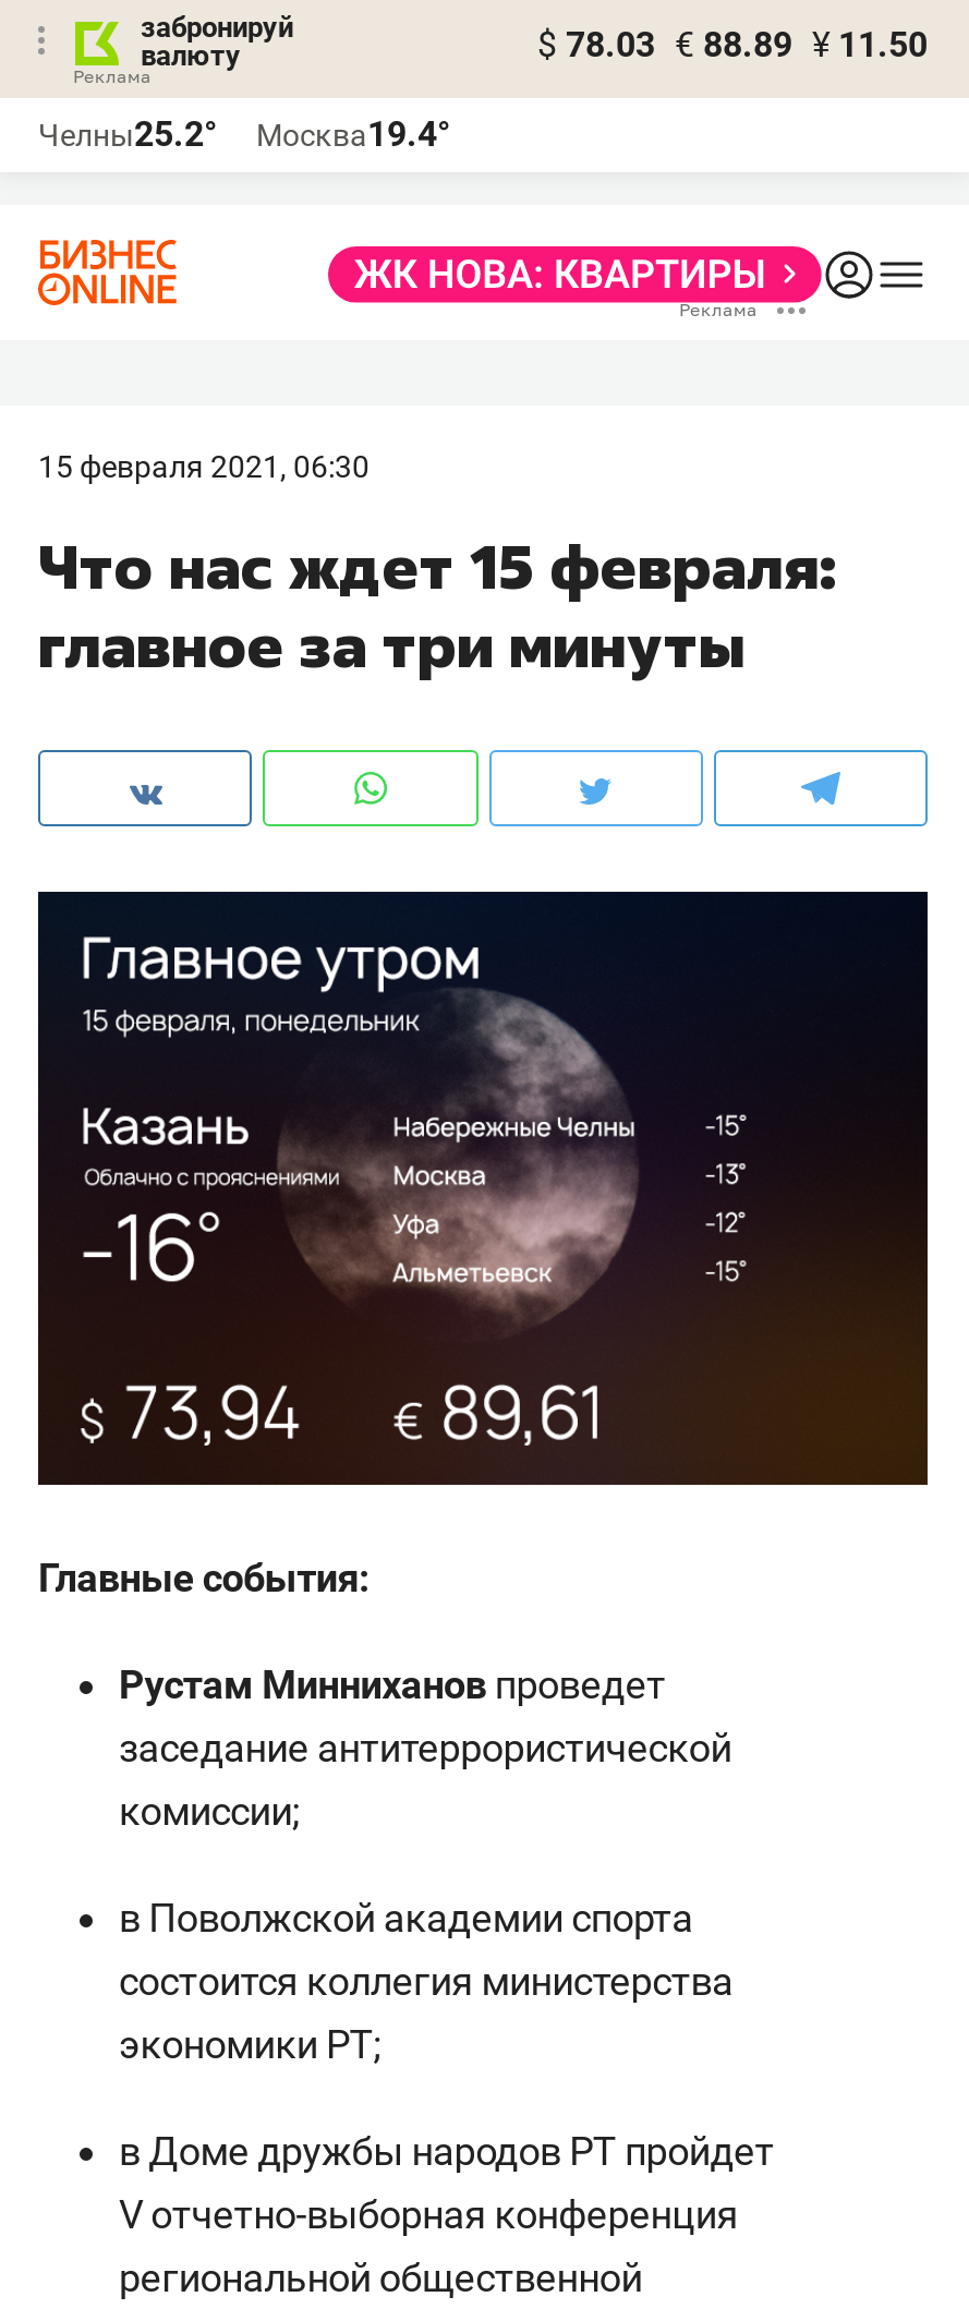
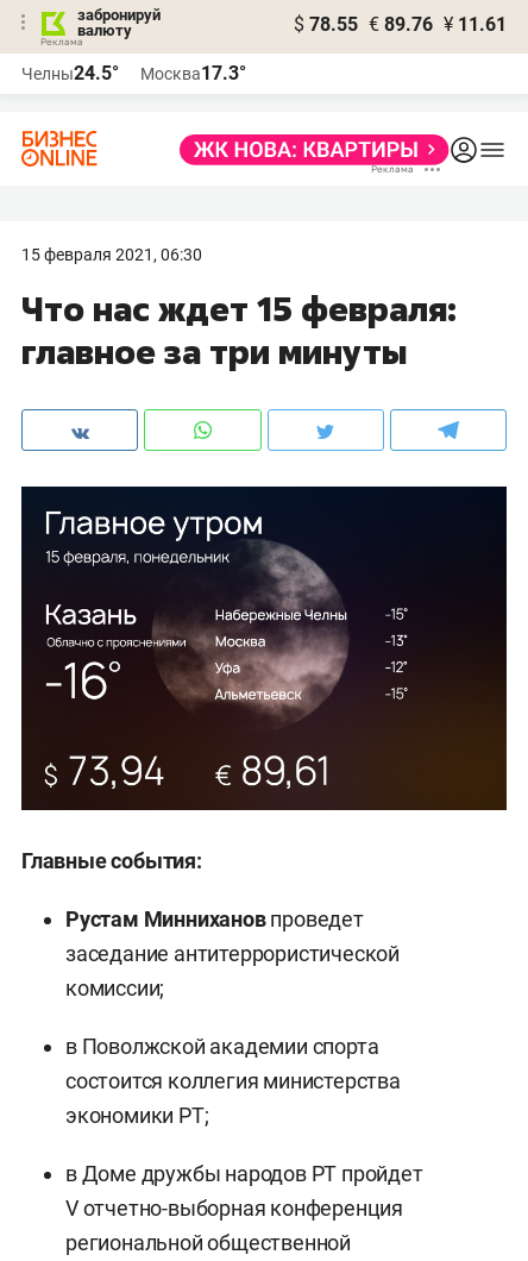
- $ 78.03 € 88.89 ¥ 11.50
+ $ 78.55 € 89.76 ¥ 11.61

- Челны25.2°
+ Челны24.5°

- Москва19.4°
+ Москва17.3°
